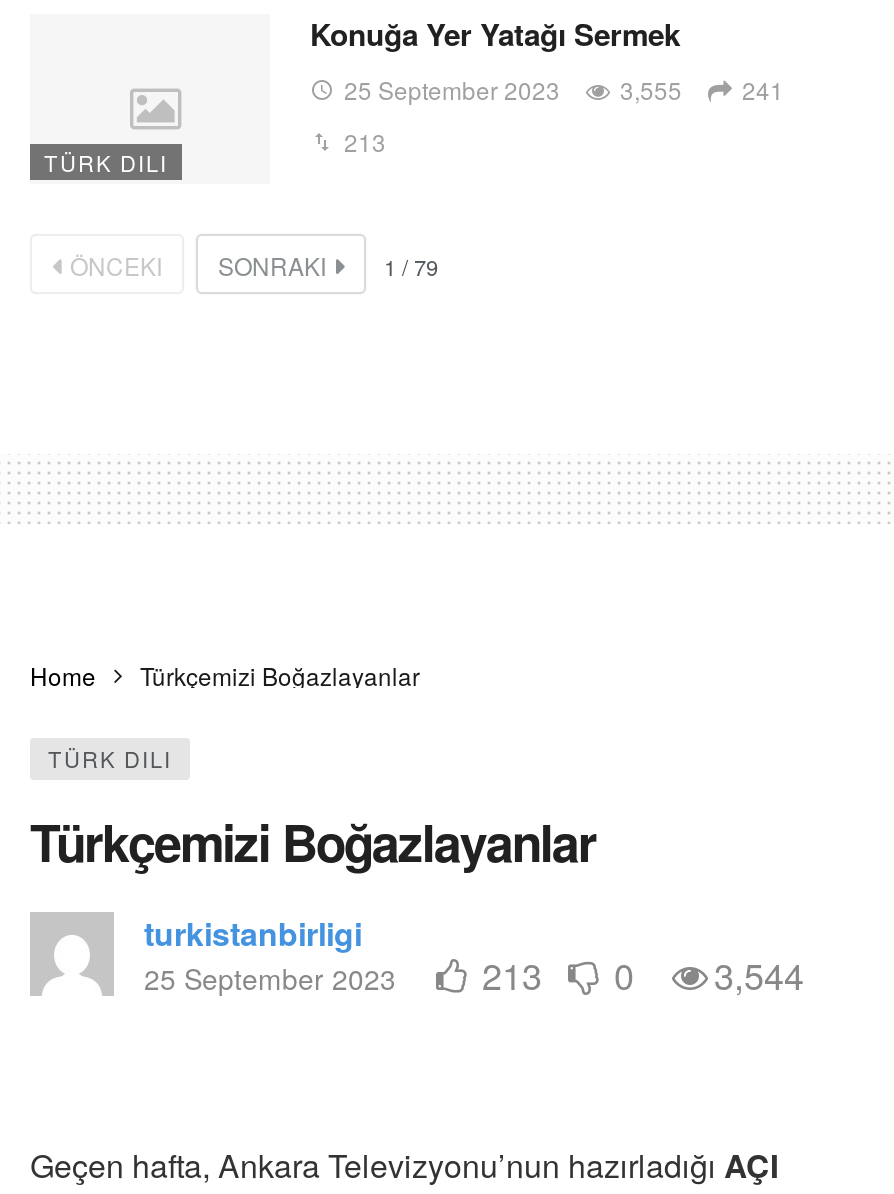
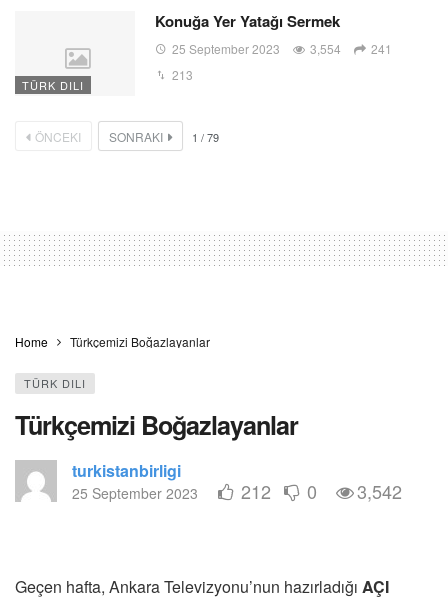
- 25 September 2023 3,555 241
+ 25 September 2023 3,554 241

- 213
+ 212

- 3,544
+ 3,542
